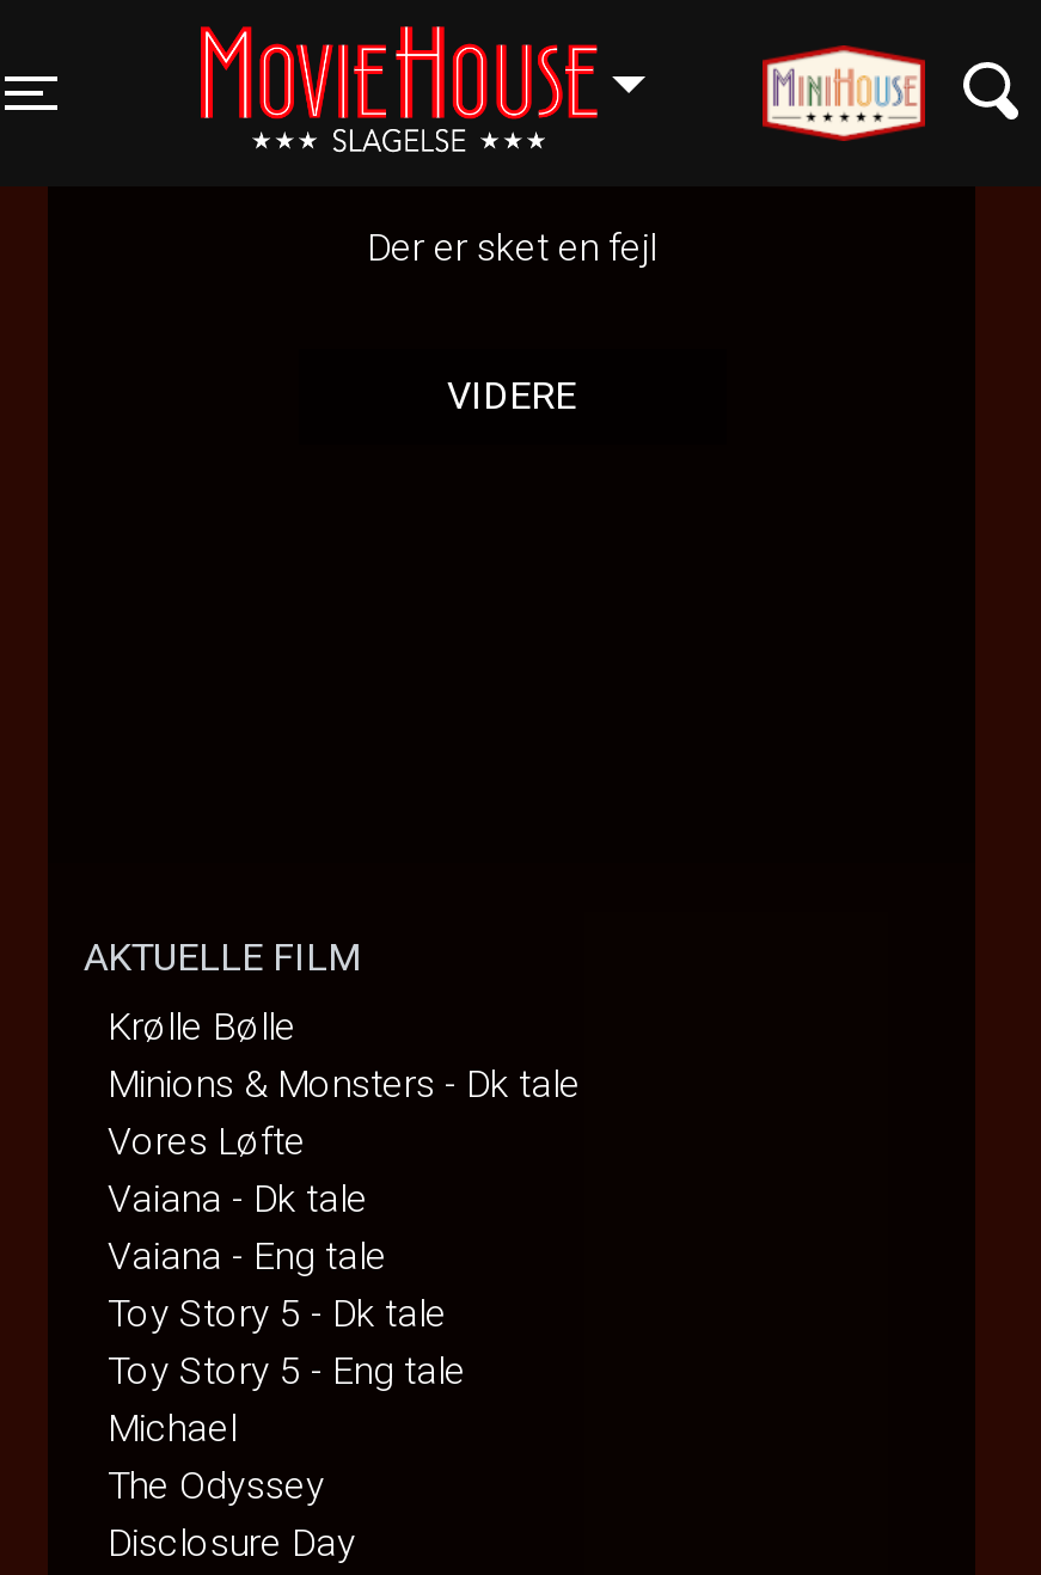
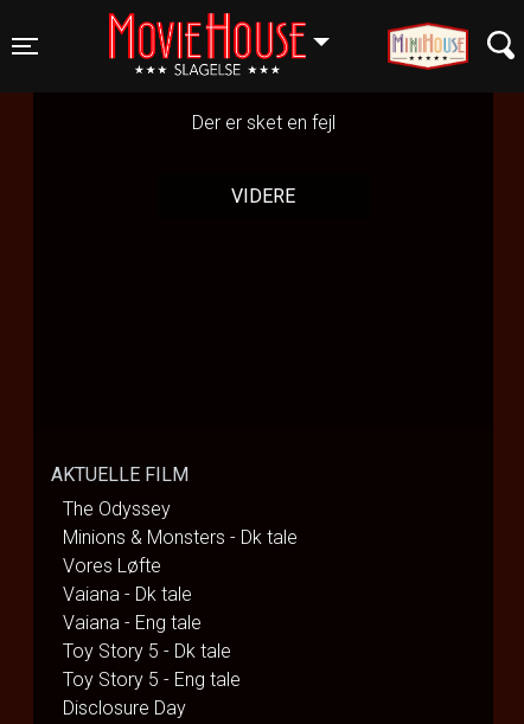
- Krølle Bølle
+ The Odyssey

- Michael
- The Odyssey
